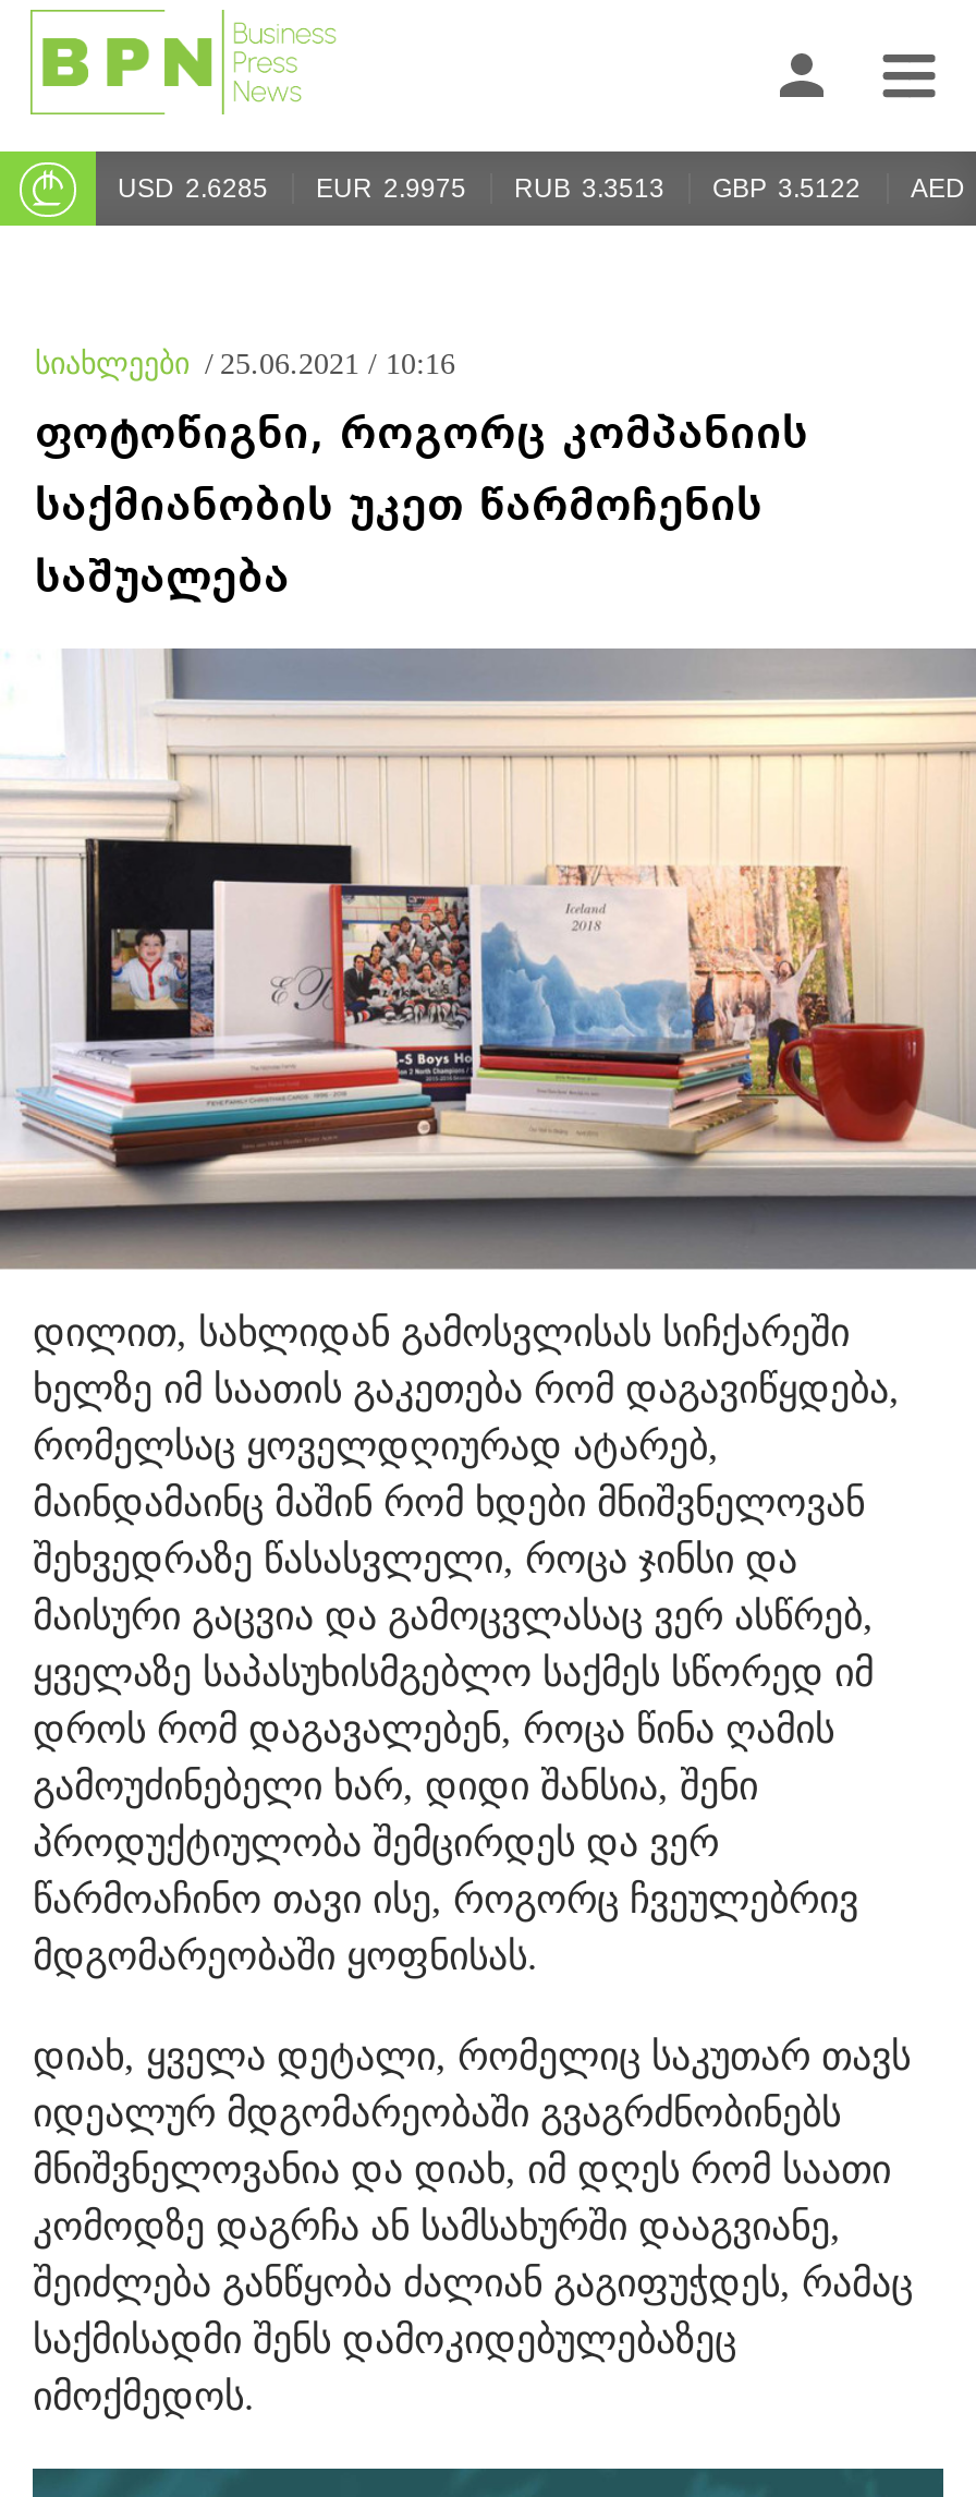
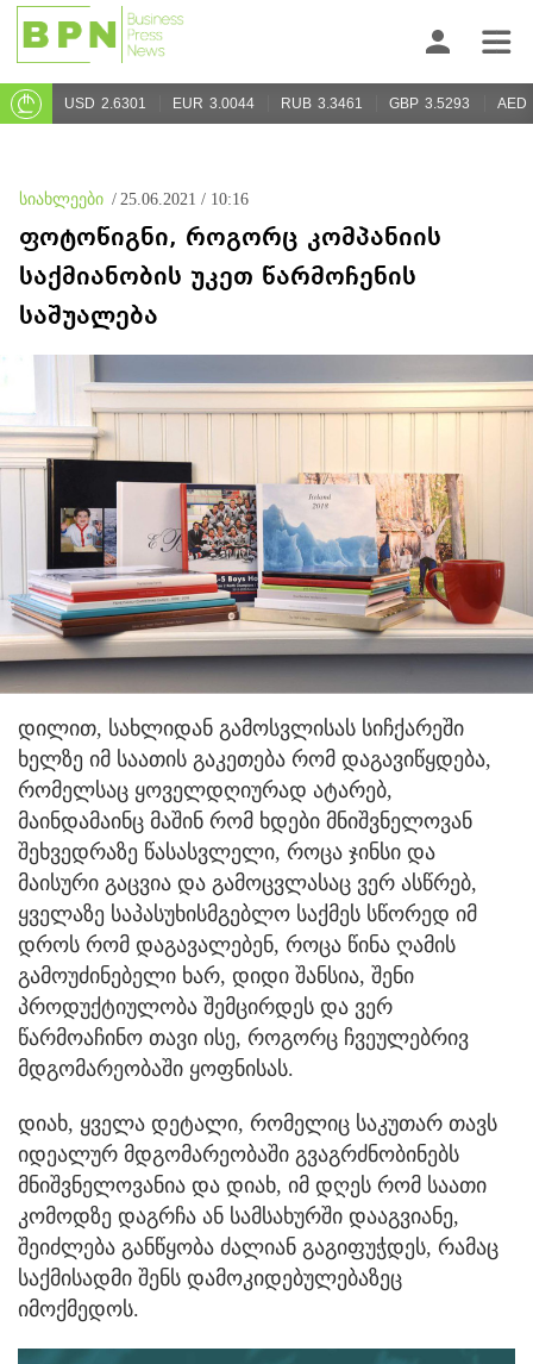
- USD 2.6285
+ USD 2.6301

- EUR 2.9975
+ EUR 3.0044

- RUB 3.3513
+ RUB 3.3461

- GBP 3.5122
+ GBP 3.5293
